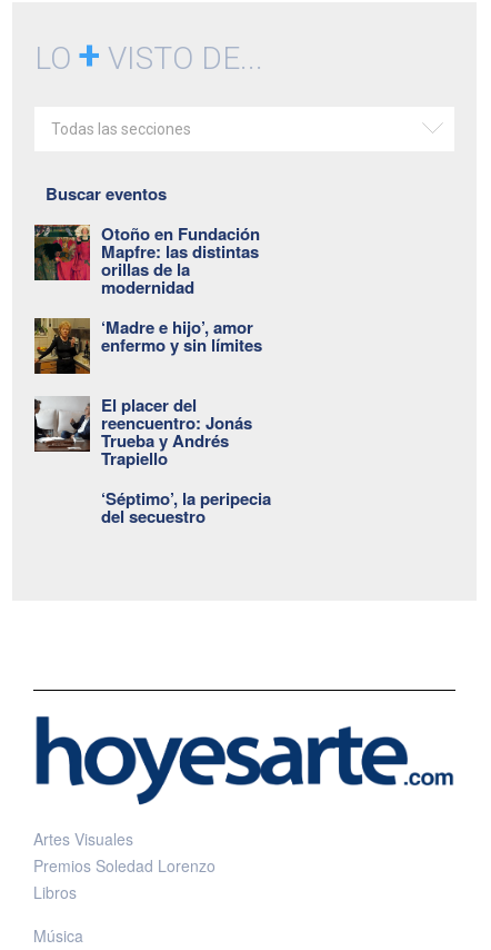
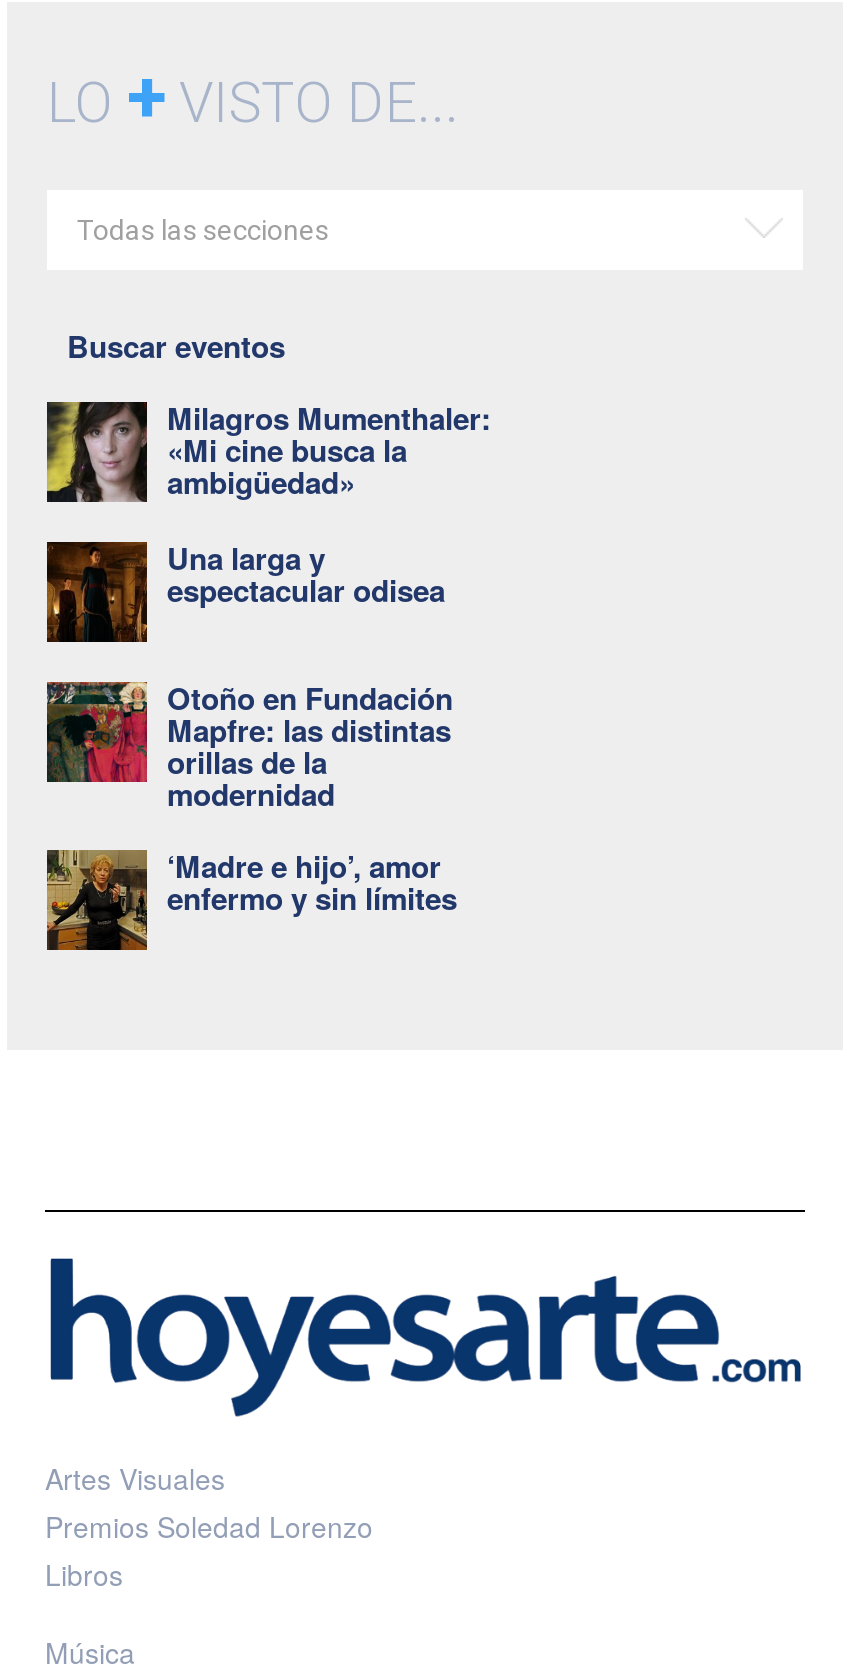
+ [image]
+ Milagros Mumenthaler:
+ «Mi cine busca la
+ ambigüedad»
+ Una larga y
+ espectacular odisea

+ [image]

moved down: [image] | Otoño en Fundación | Mapfre: las distintas | orillas de la | modernidad | ‘Madre e hijo’, amor | enfermo y sin límites

- [image]
- El placer del
- reencuentro: Jonás
- Trueba y Andrés
- Trapiello
- ‘Séptimo’, la peripecia
- del secuestro
